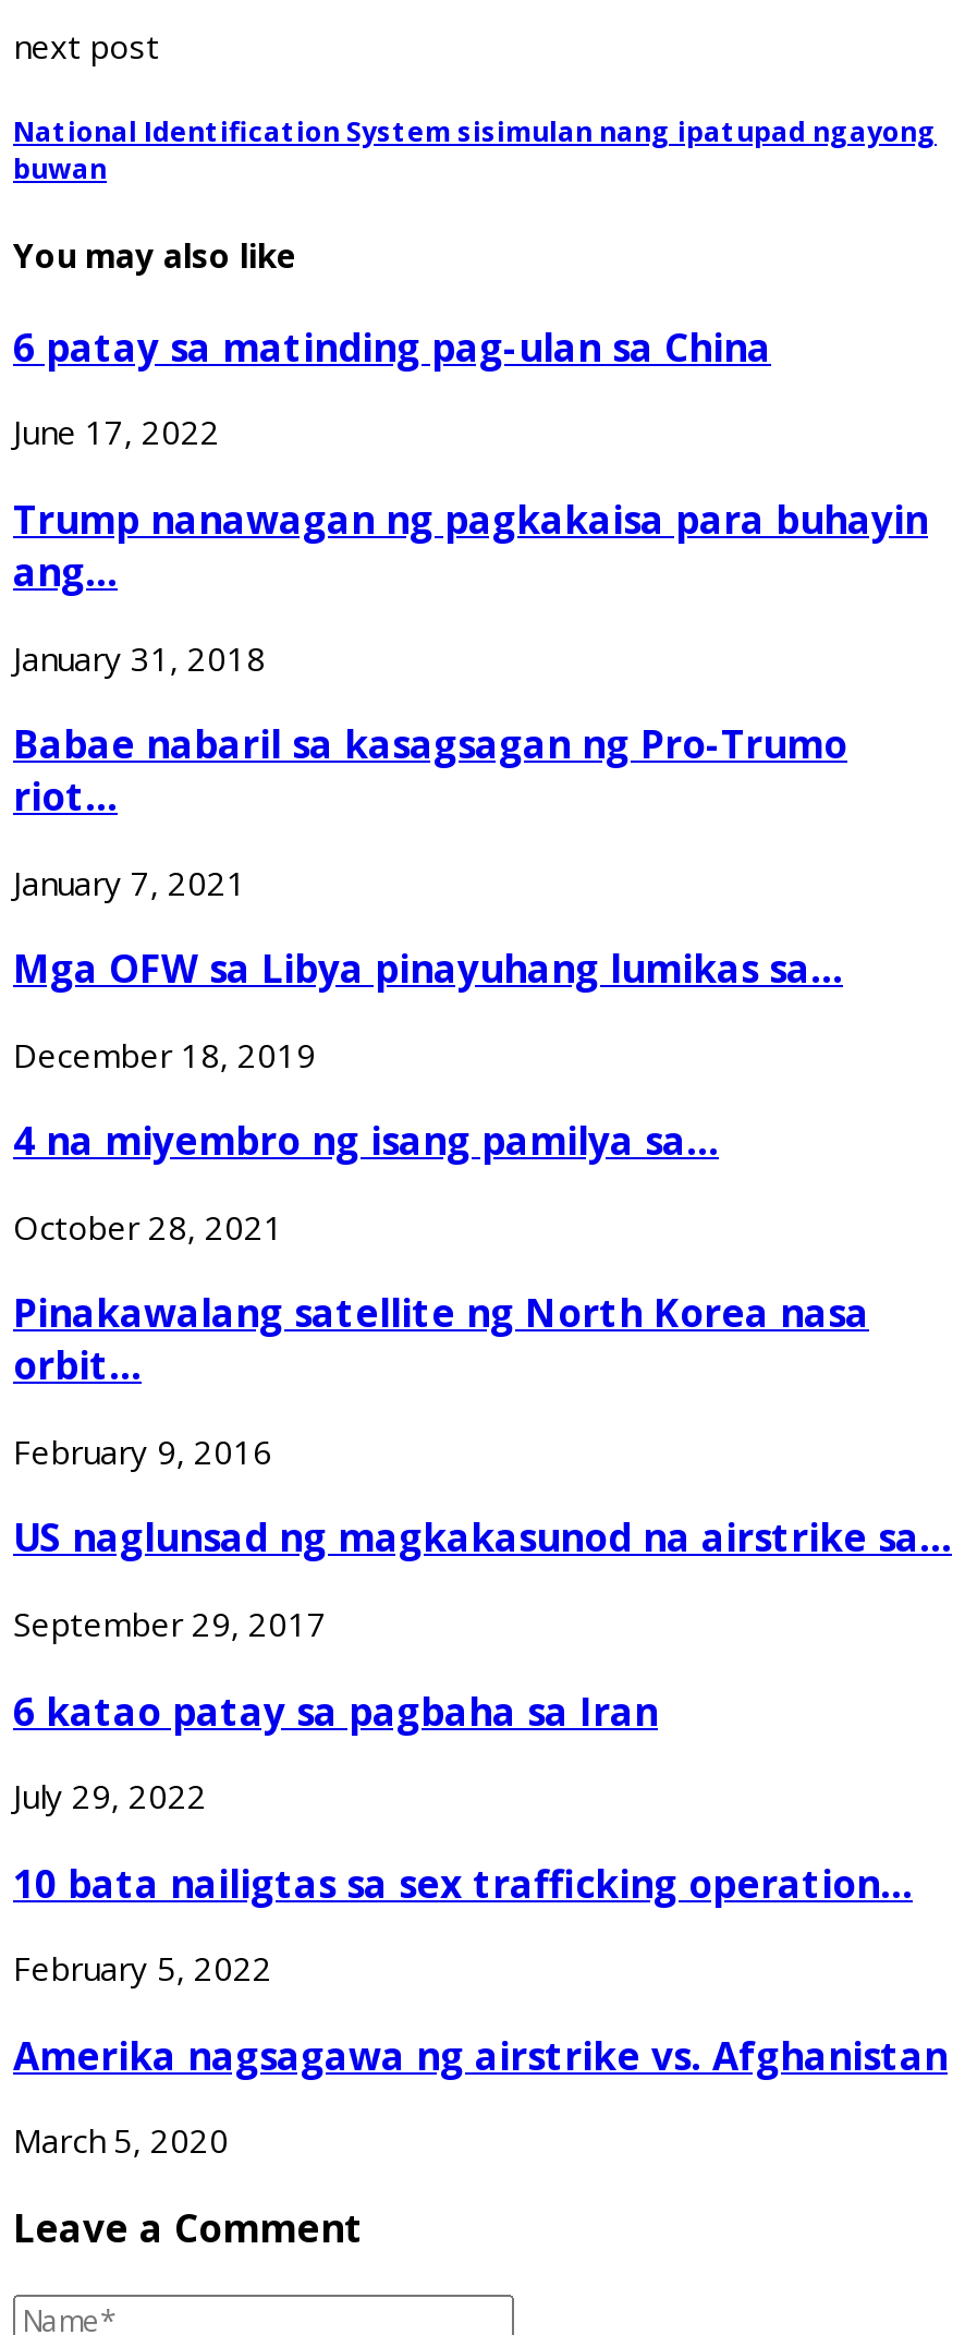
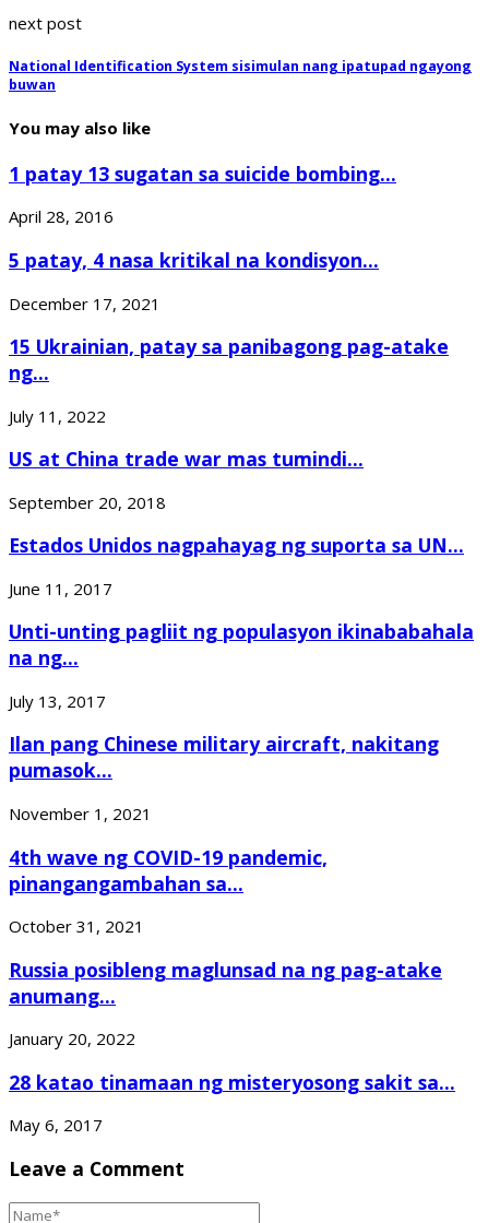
- 6 patay sa matinding pag-ulan sa China
+ 1 patay 13 sugatan sa suicide bombing...

- June 17, 2022
+ April 28, 2016

- Trump nanawagan ng pagkakaisa para buhayin
- ang...
+ 5 patay, 4 nasa kritikal na kondisyon...

- January 31, 2018
+ December 17, 2021

- Babae nabaril sa kasagsagan ng Pro-Trumo
- riot...
+ 15 Ukrainian, patay sa panibagong pag-atake
+ ng...

- January 7, 2021
+ July 11, 2022

- Mga OFW sa Libya pinayuhang lumikas sa...
+ US at China trade war mas tumindi...

- December 18, 2019
+ September 20, 2018

- 4 na miyembro ng isang pamilya sa...
+ Estados Unidos nagpahayag ng suporta sa UN...

- October 28, 2021
+ June 11, 2017

- Pinakawalang satellite ng North Korea nasa
- orbit...
+ Unti-unting pagliit ng populasyon ikinababahala
+ na ng...

- February 9, 2016
+ July 13, 2017

- US naglunsad ng magkakasunod na airstrike sa...
+ Ilan pang Chinese military aircraft, nakitang
+ pumasok...

- September 29, 2017
+ November 1, 2021

- 6 katao patay sa pagbaha sa Iran
+ 4th wave ng COVID-19 pandemic,
+ pinangangambahan sa...

- July 29, 2022
+ October 31, 2021

- 10 bata nailigtas sa sex trafficking operation...
+ Russia posibleng maglunsad na ng pag-atake
+ anumang...

- February 5, 2022
+ January 20, 2022

- Amerika nagsagawa ng airstrike vs. Afghanistan
+ 28 katao tinamaan ng misteryosong sakit sa...

- March 5, 2020
+ May 6, 2017
